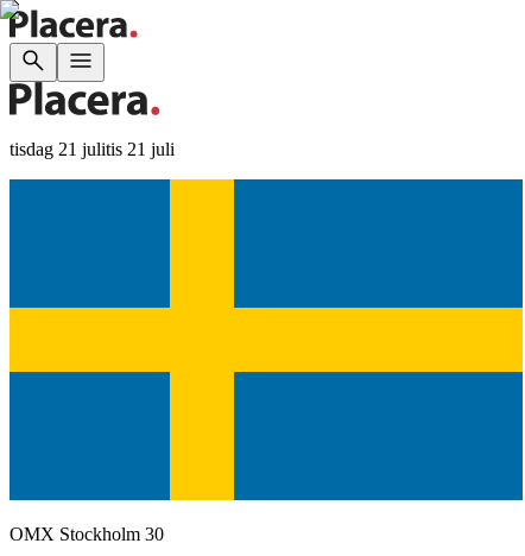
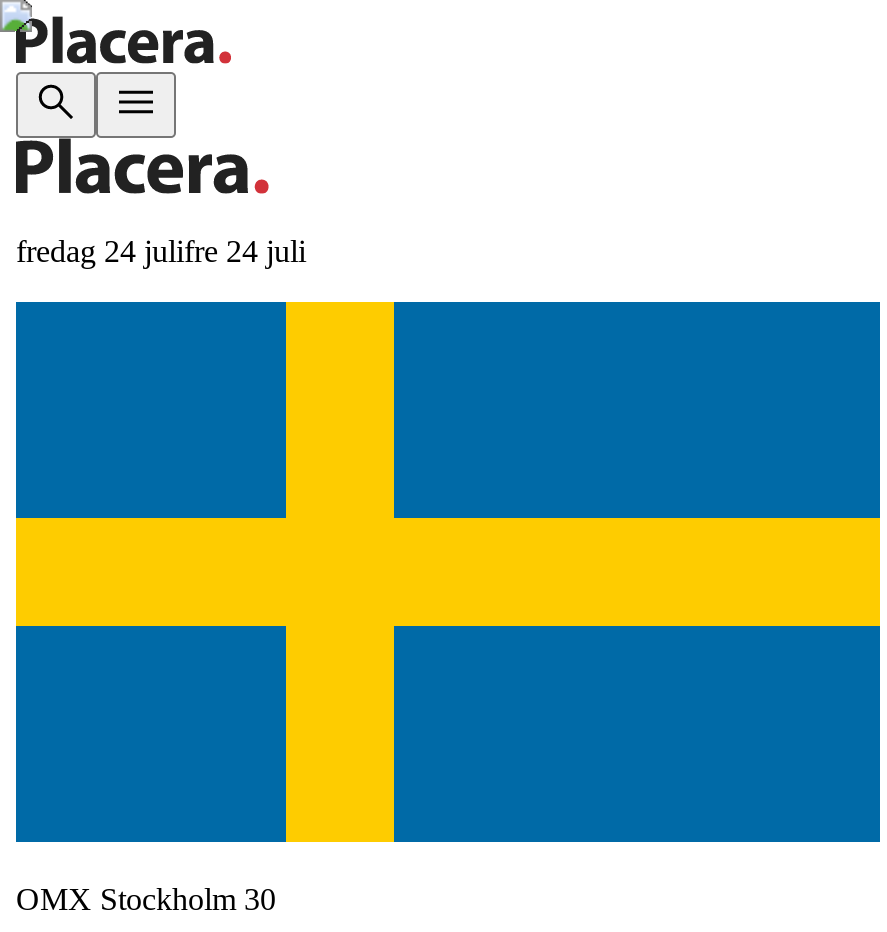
- tisdag 21 julitis 21 juli
+ fredag 24 julifre 24 juli
